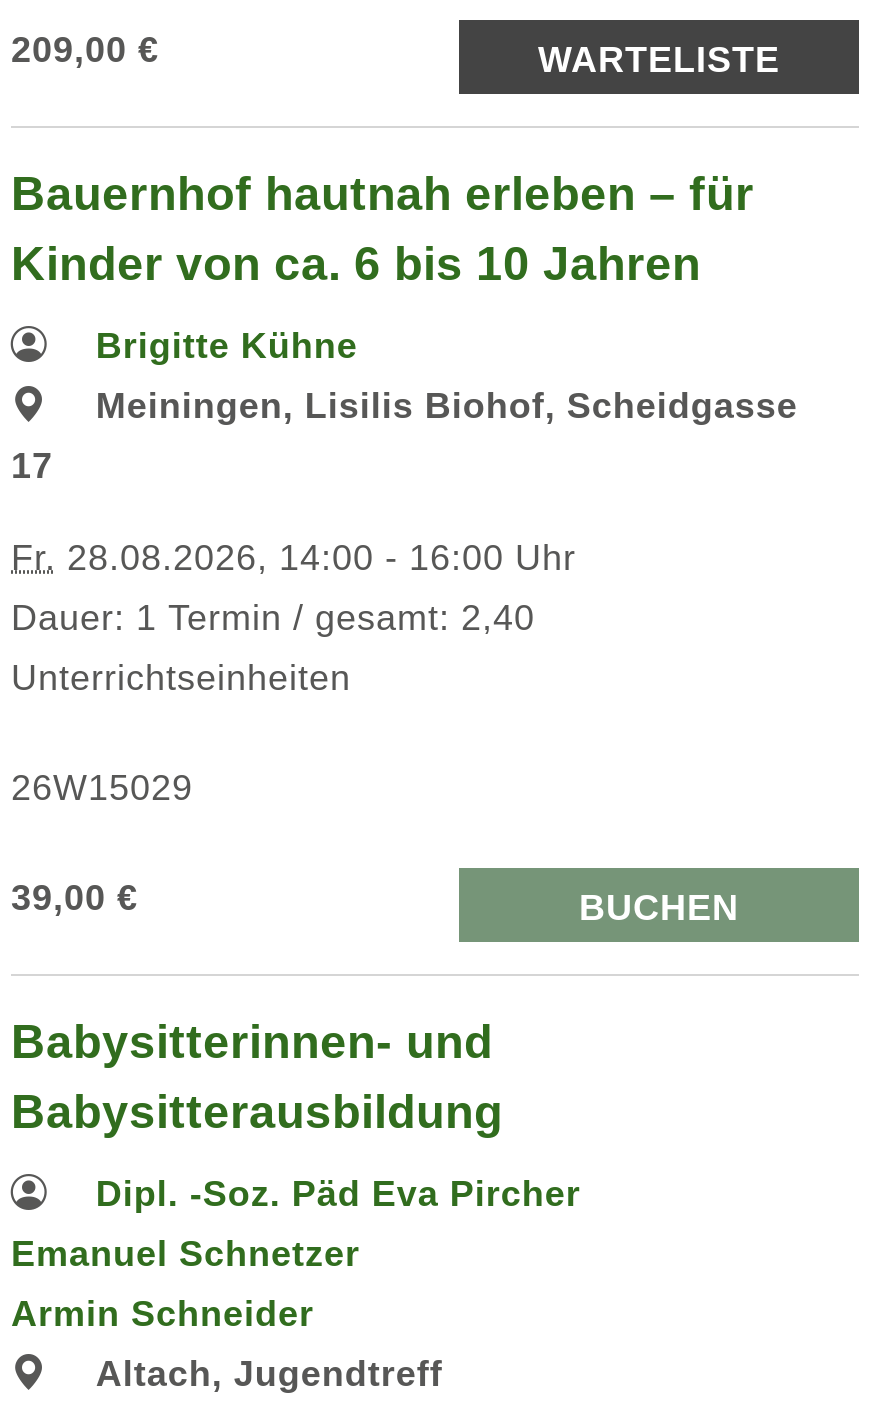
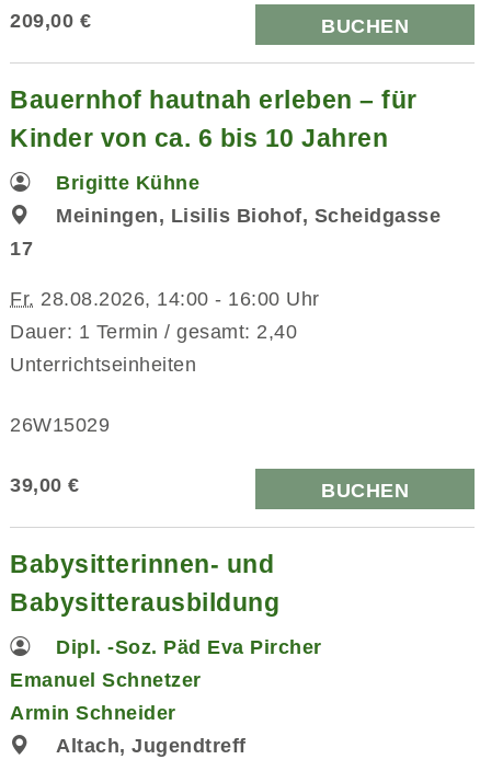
- WARTELISTE
+ BUCHEN
